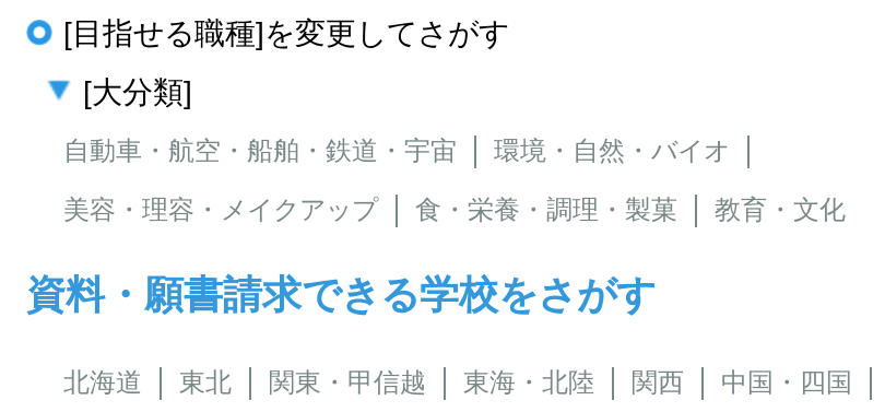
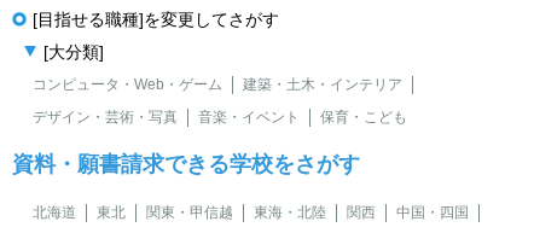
- 自動車・航空・船舶・鉄道・宇宙
- 環境・自然・バイオ
+ コンピュータ・Web・ゲーム
+ 建築・土木・インテリア

- 美容・理容・メイクアップ
- 食・栄養・調理・製菓
- 教育・文化
+ デザイン・芸術・写真
+ 音楽・イベント
+ 保育・こども
